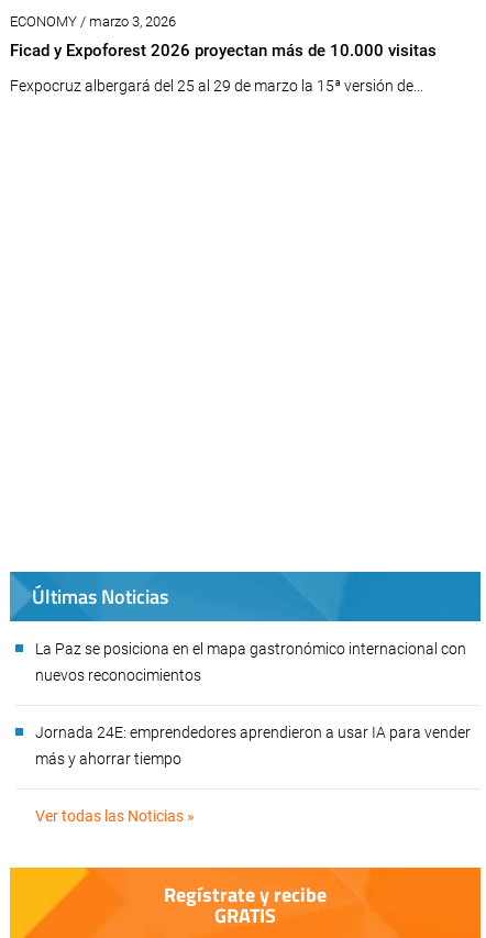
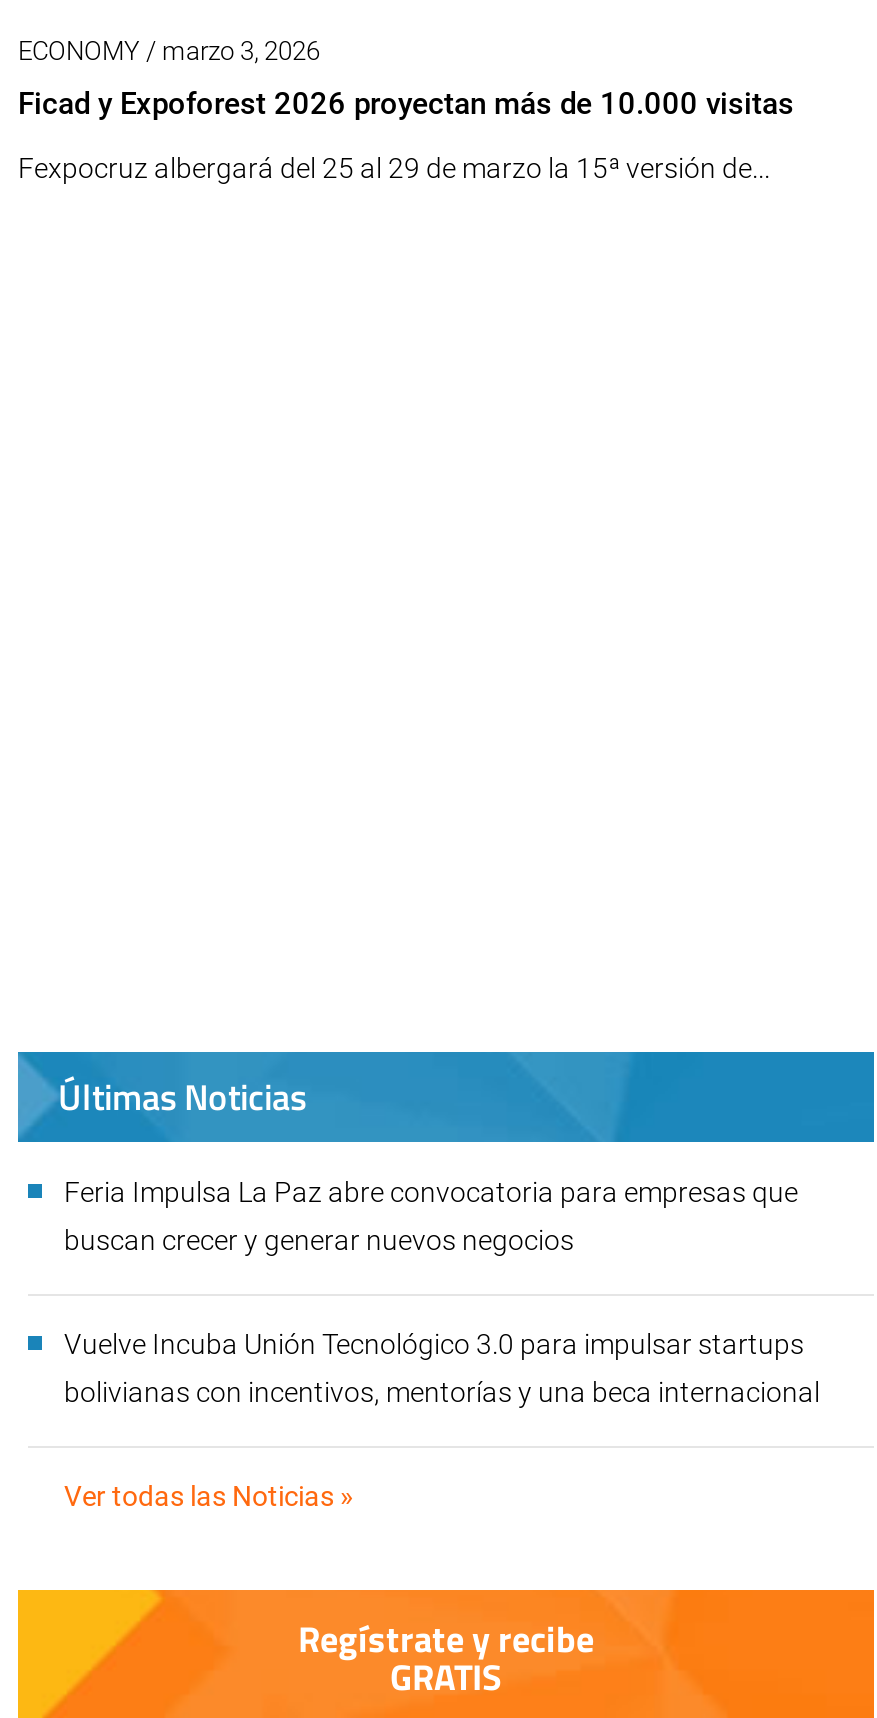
- La Paz se posiciona en el mapa gastronómico internacional con
+ Feria Impulsa La Paz abre convocatoria para empresas que

- nuevos reconocimientos
+ buscan crecer y generar nuevos negocios

- Jornada 24E: emprendedores aprendieron a usar IA para vender
+ Vuelve Incuba Unión Tecnológico 3.0 para impulsar startups

- más y ahorrar tiempo
+ bolivianas con incentivos, mentorías y una beca internacional
